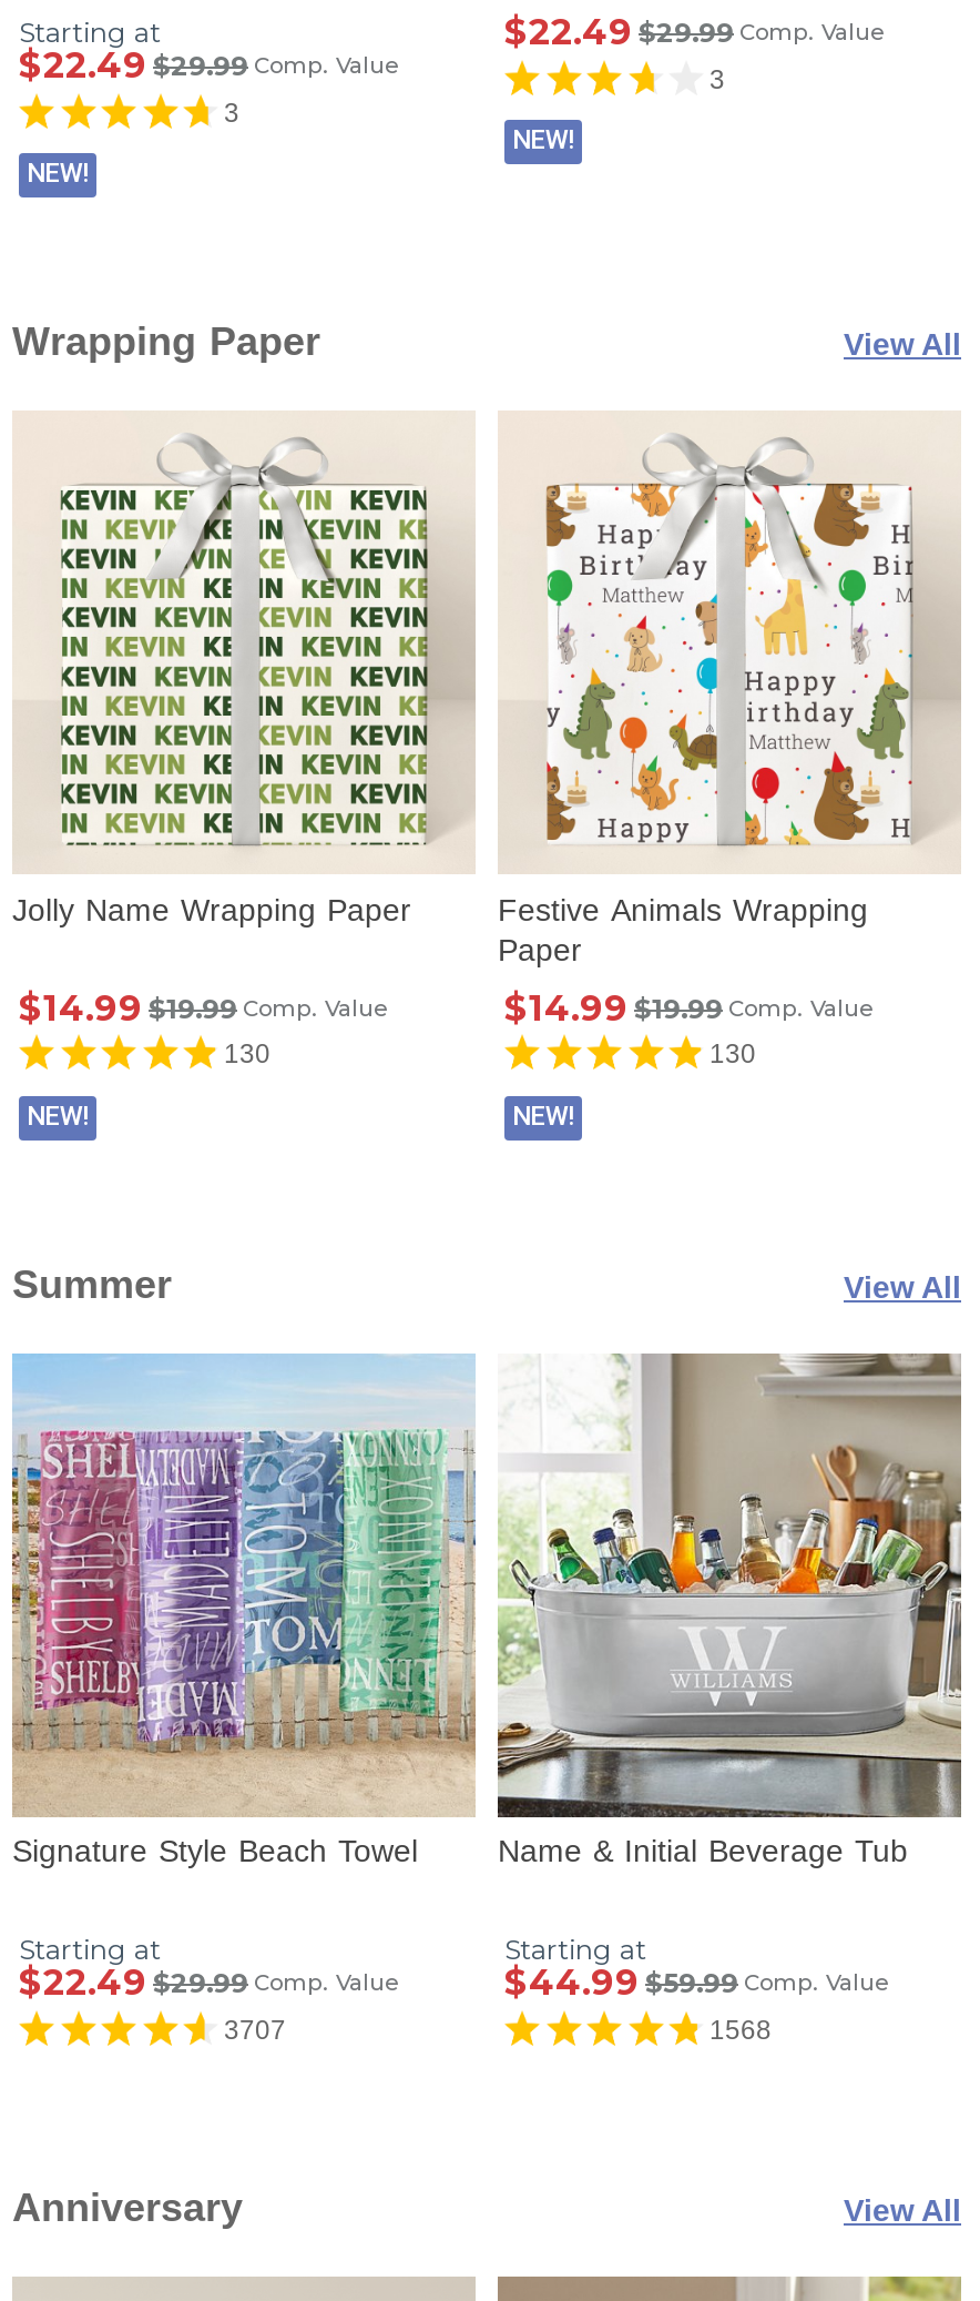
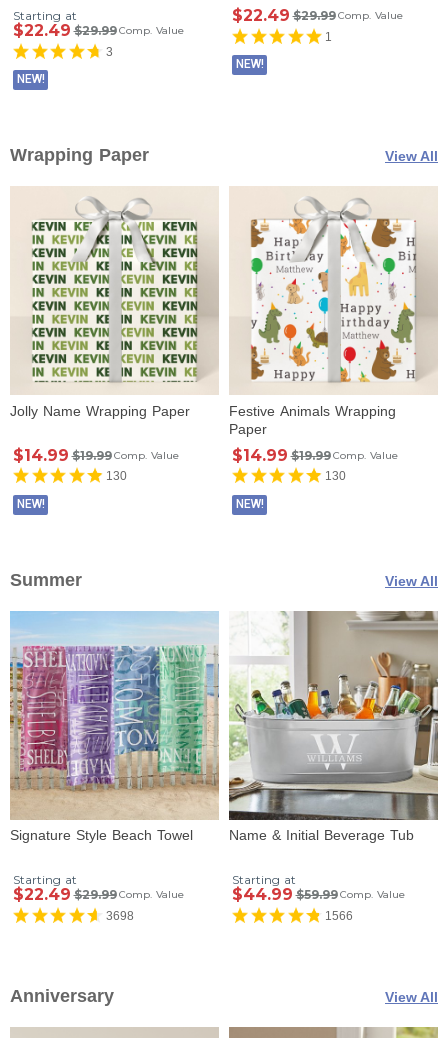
- 3
+ 1

- 3707
+ 3698

- 1568
+ 1566
